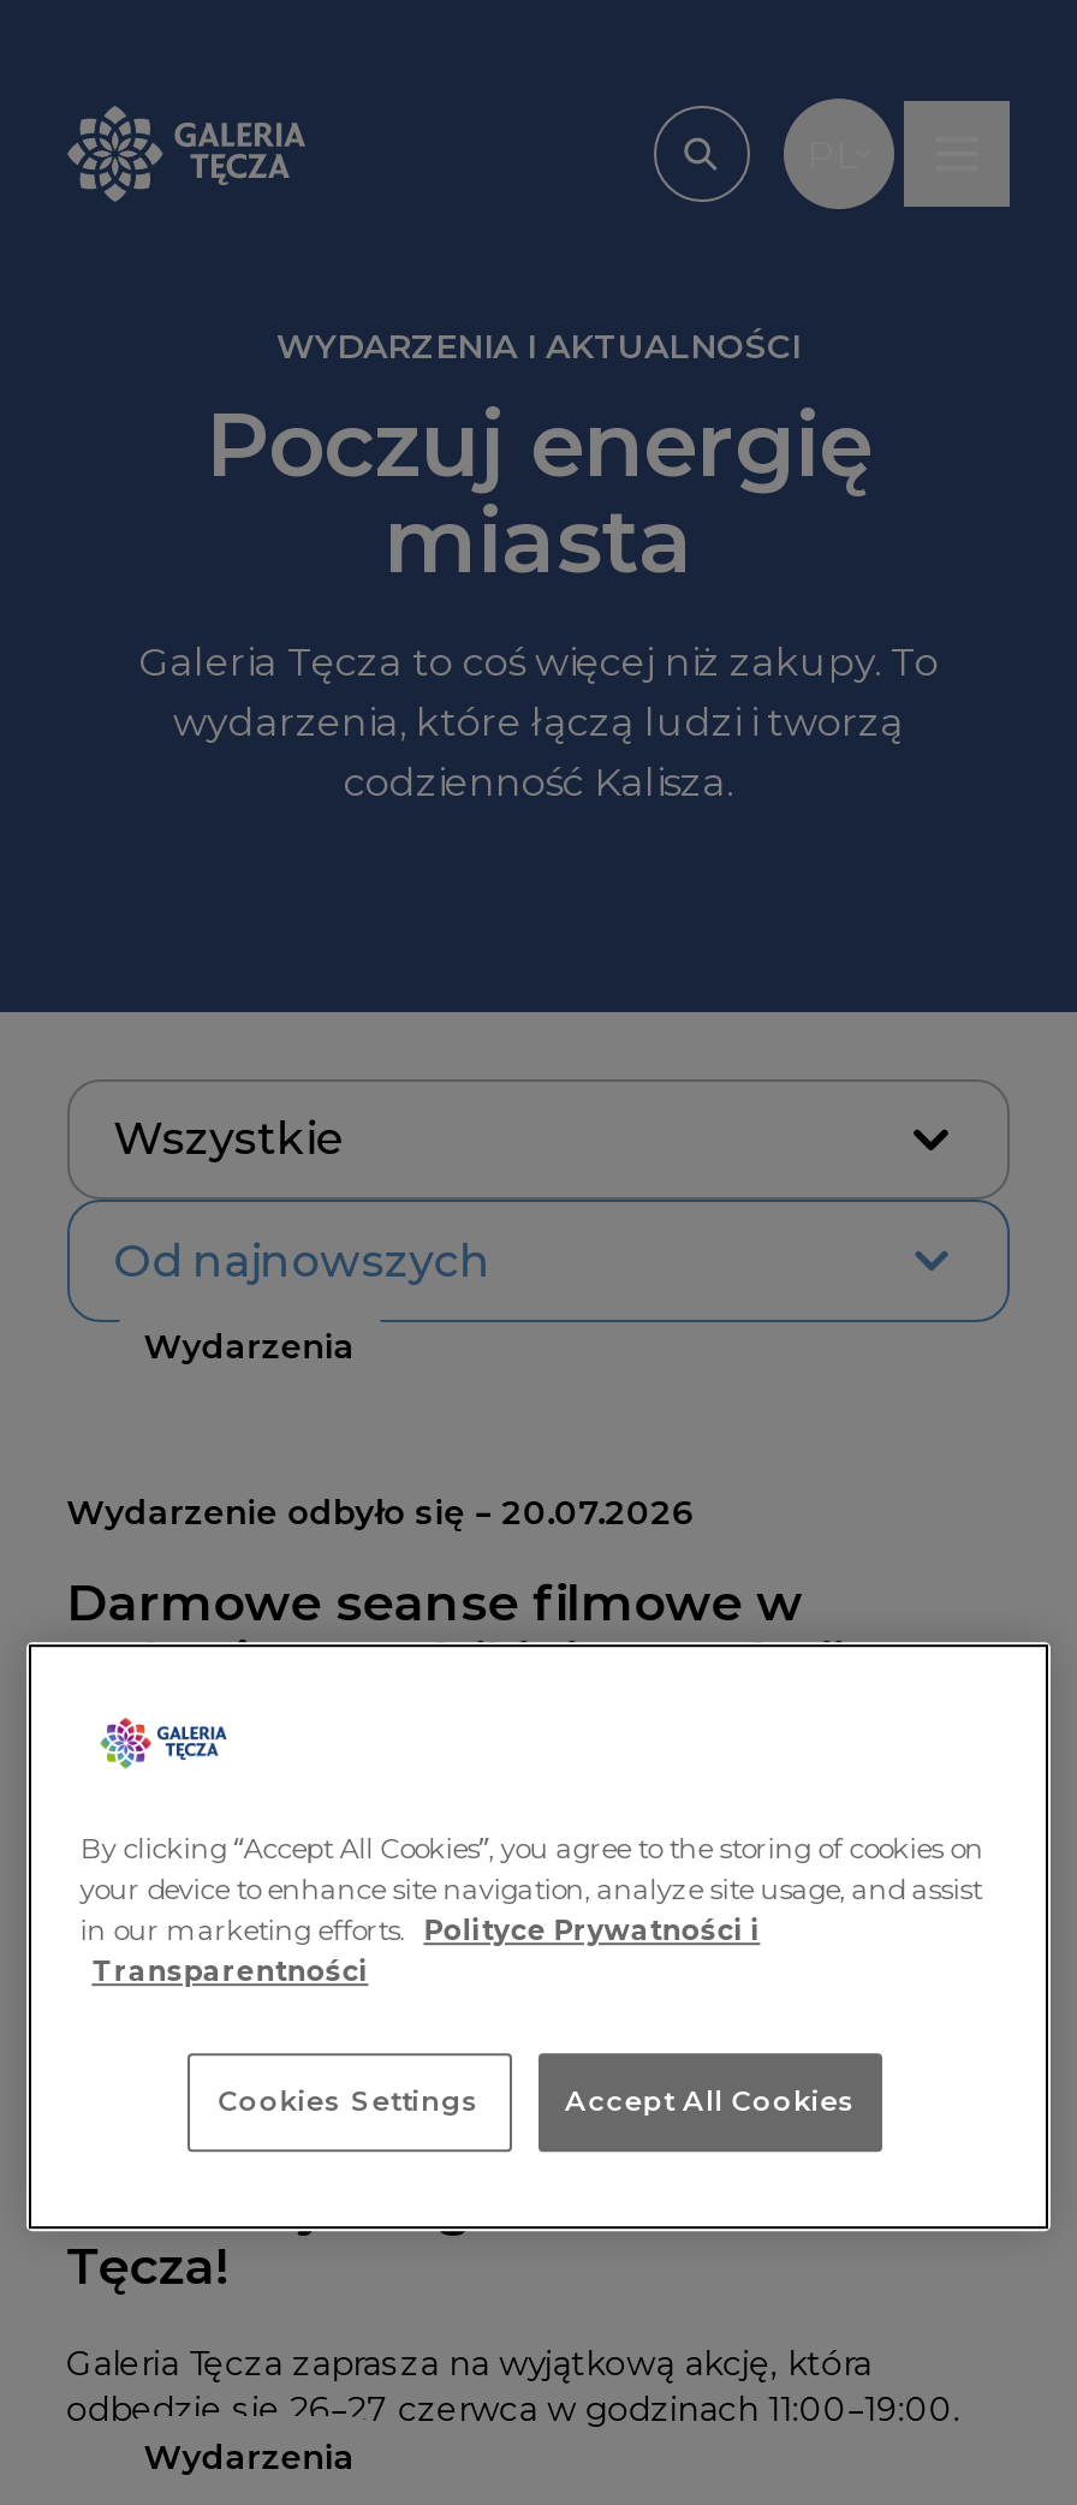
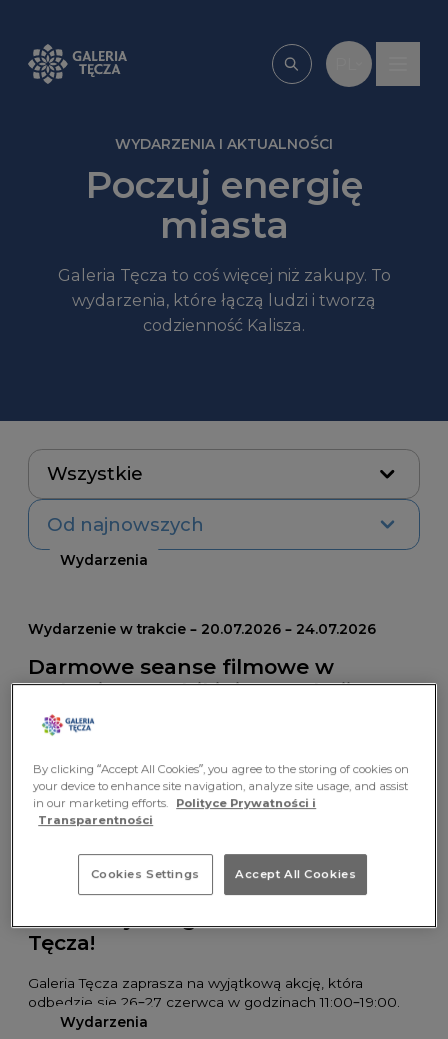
- Wydarzenie odbyło się – 20.07.2026
+ Wydarzenie w trakcie – 20.07.2026 – 24.07.2026
